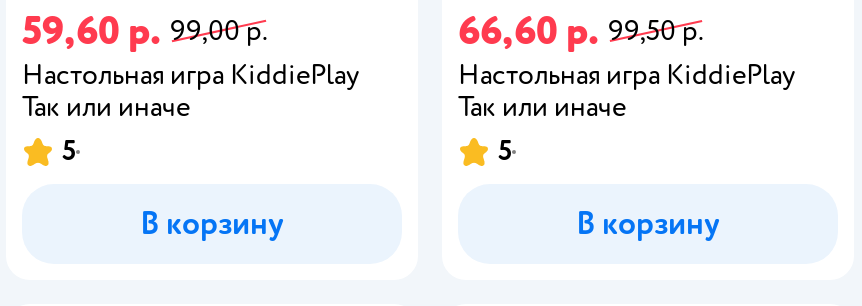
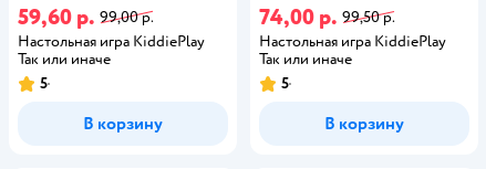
- 66,60 р. 99,50 р.
+ 74,00 р. 99,50 р.
